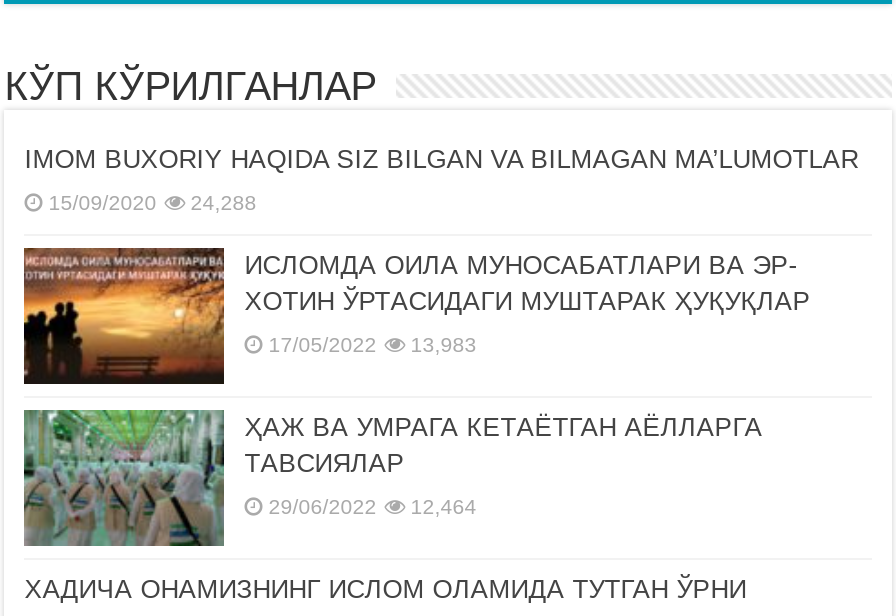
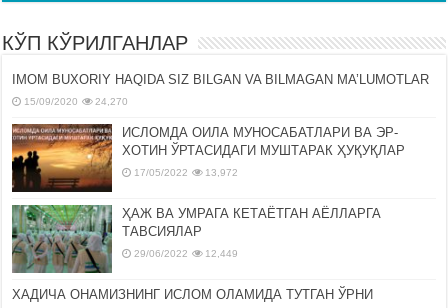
- 15/09/2020 24,288
+ 15/09/2020 24,270

- 17/05/2022 13,983
+ 17/05/2022 13,972

- 29/06/2022 12,464
+ 29/06/2022 12,449
